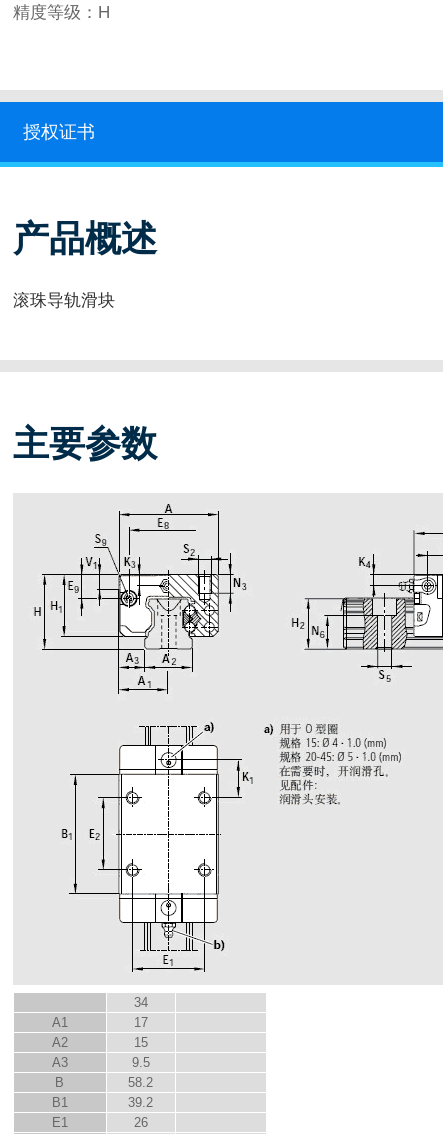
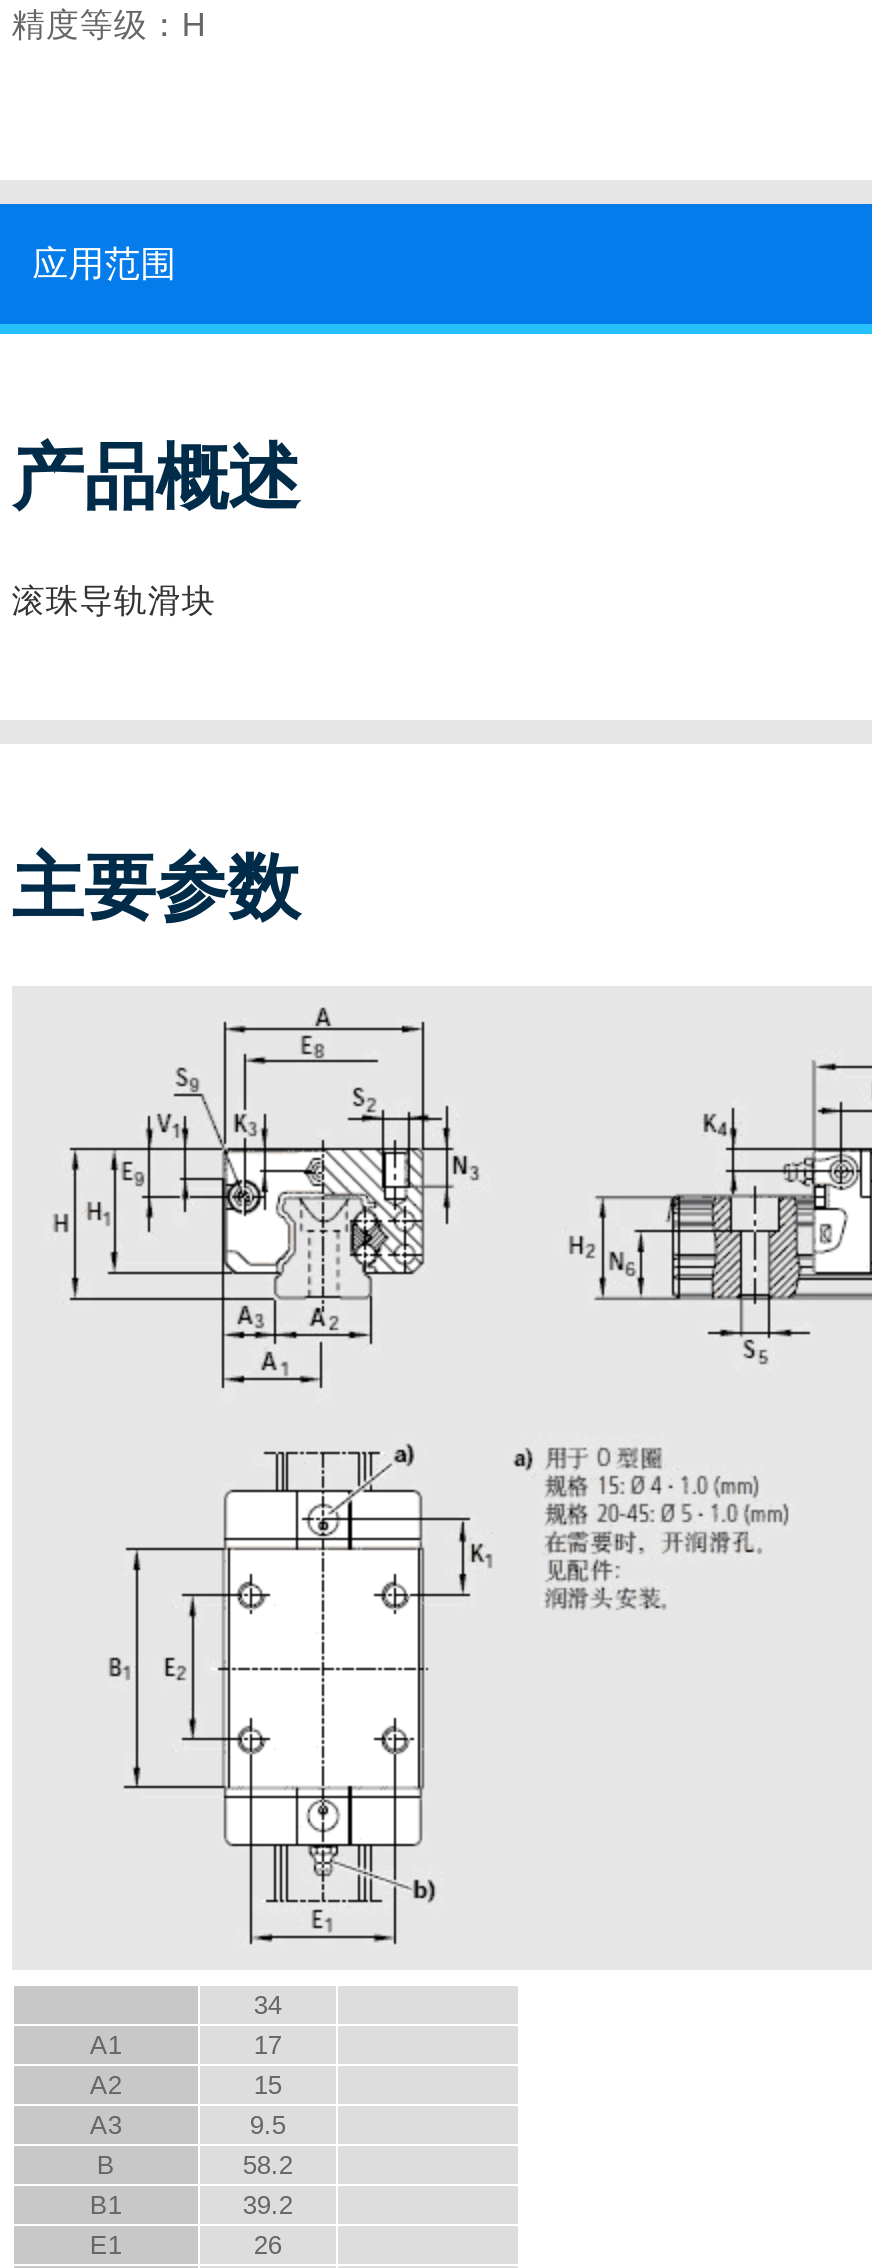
- 授权证书
+ 应用范围
